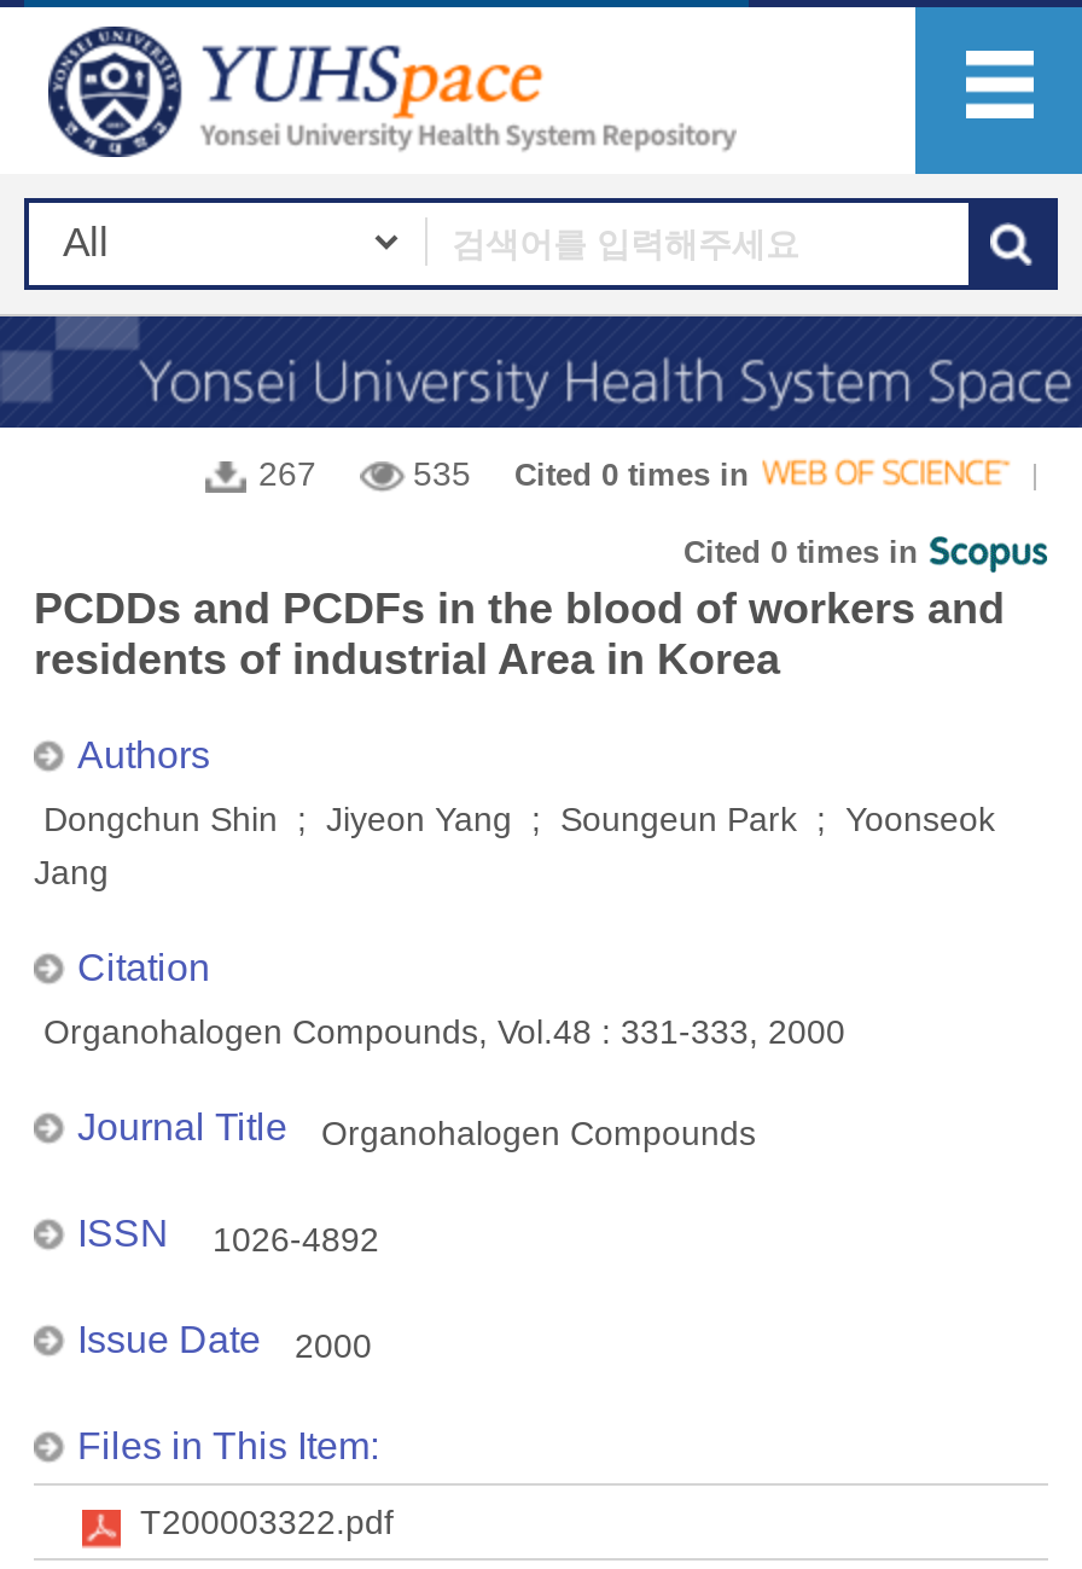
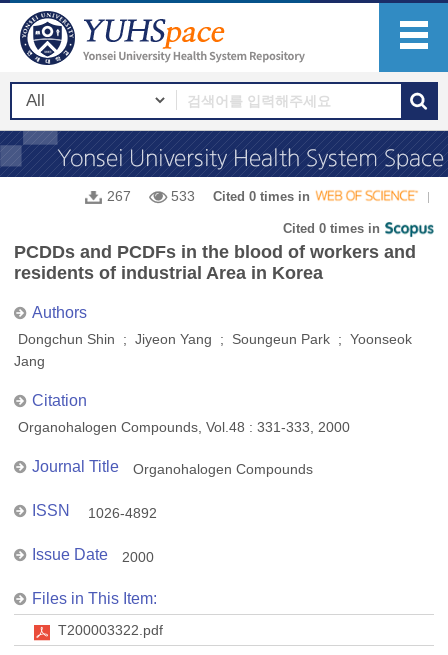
- 535 Cited 0 times in
+ 533 Cited 0 times in
